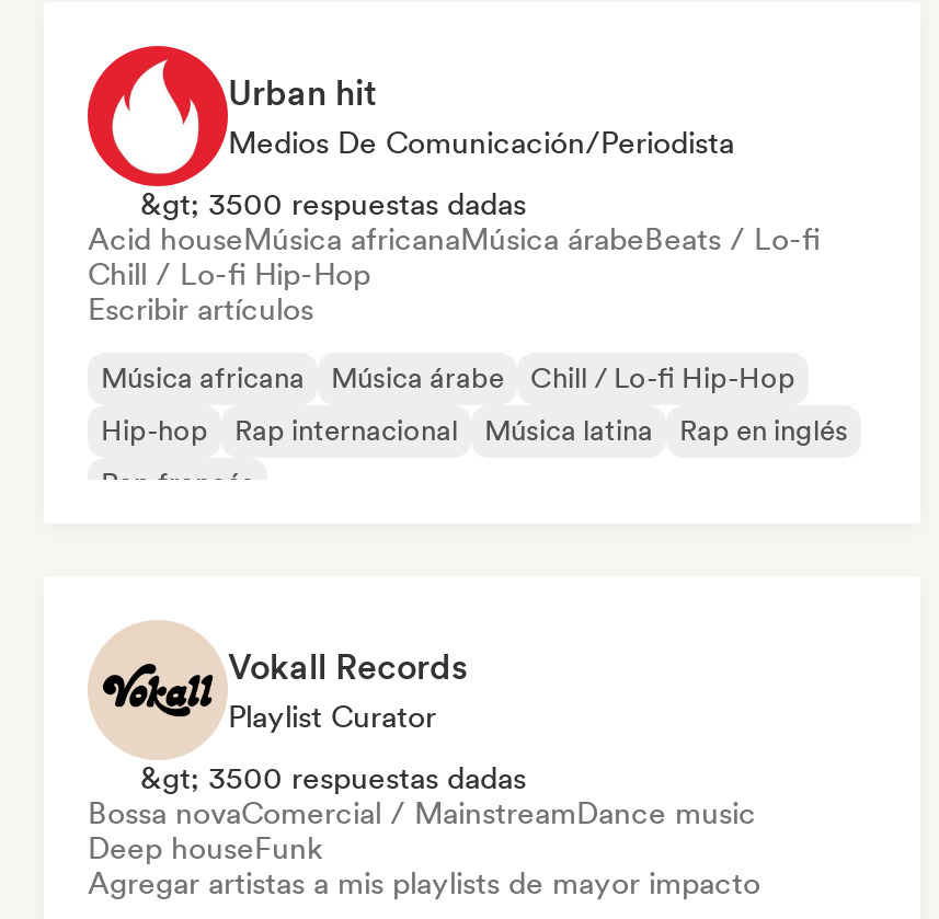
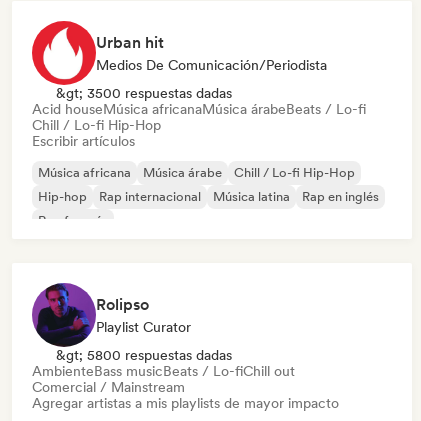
- [image]
- Vokall Records
+ [image]
+ Rolipso

- &gt; 3500 respuestas dadas
- Bossa novaComercial / MainstreamDance music
- Deep houseFunk
+ &gt; 5800 respuestas dadas
+ AmbienteBass musicBeats / Lo-fiChill out
+ Comercial / Mainstream
